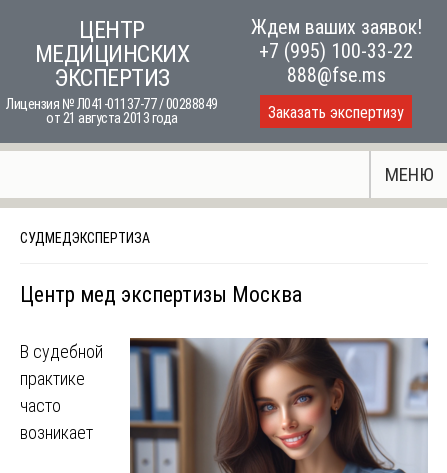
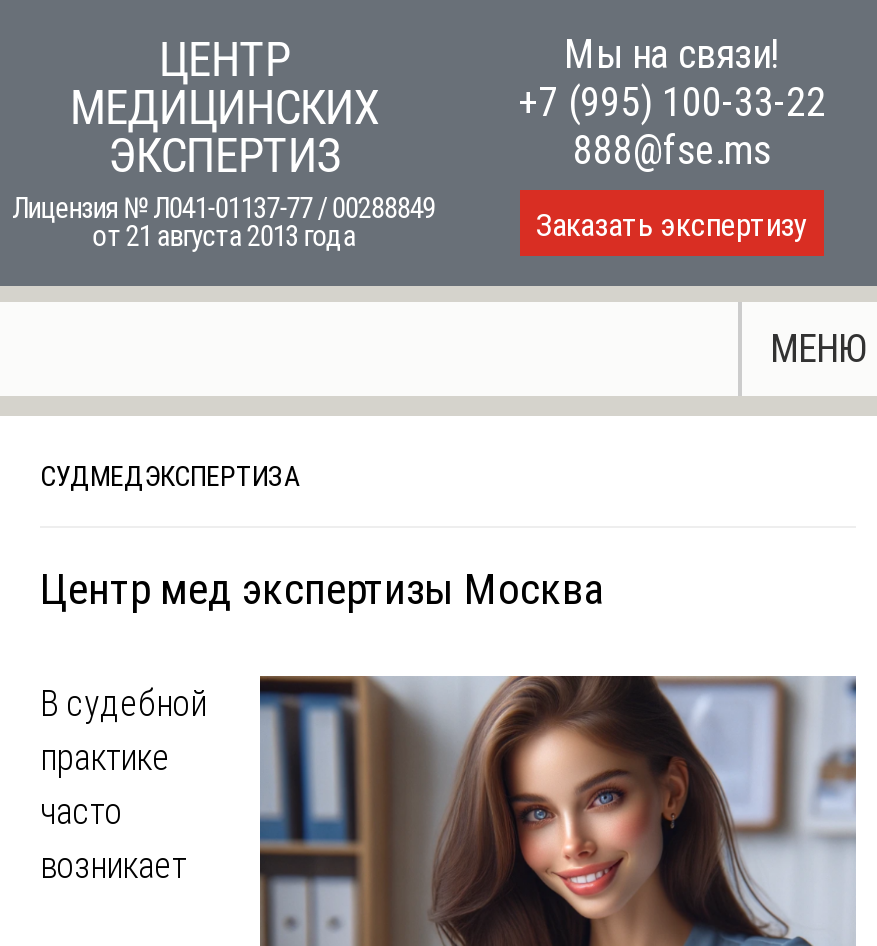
- Ждем ваших заявок!
+ Мы на связи!
